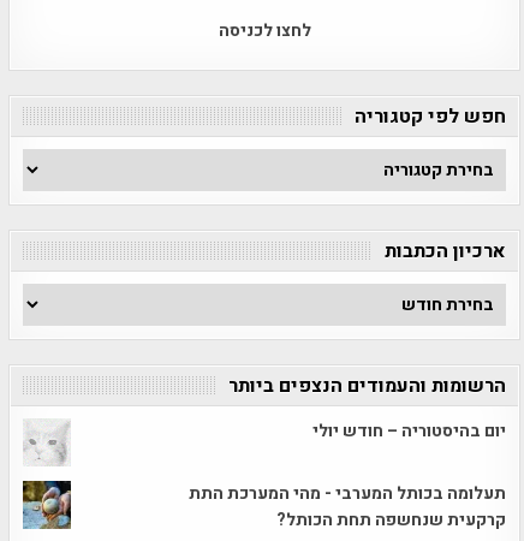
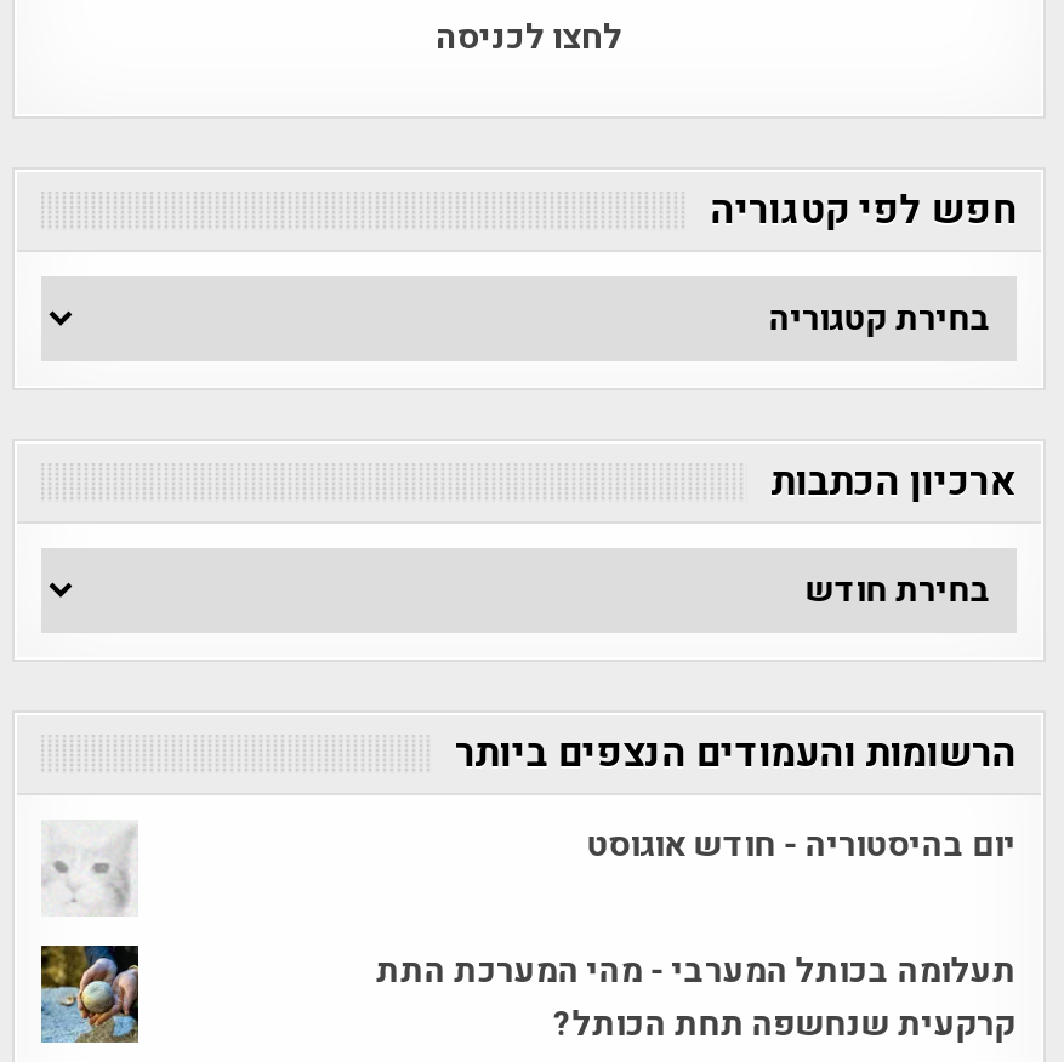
- יום בהיסטוריה – חודש יולי
+ יום בהיסטוריה - חודש אוגוסט
